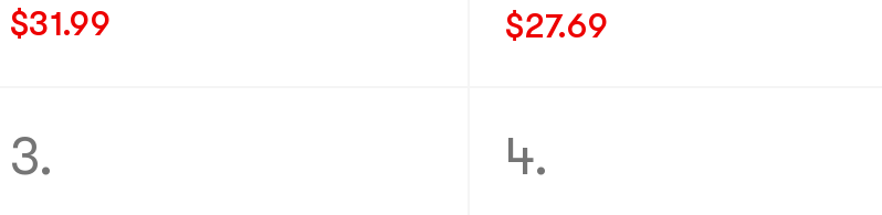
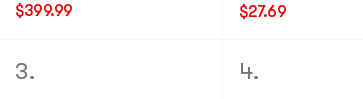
- $31.99
+ $399.99
